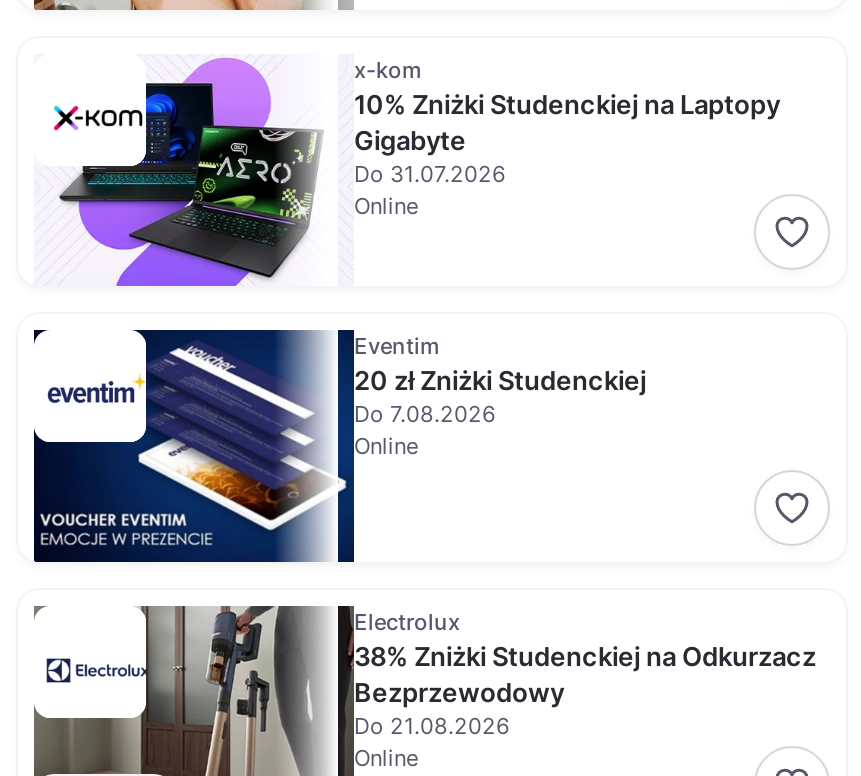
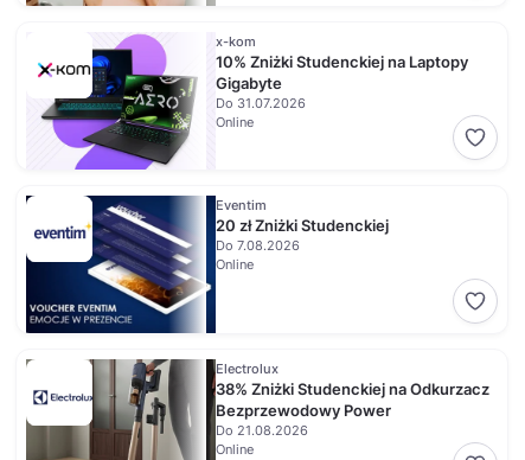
- Bezprzewodowy
+ Bezprzewodowy Power
